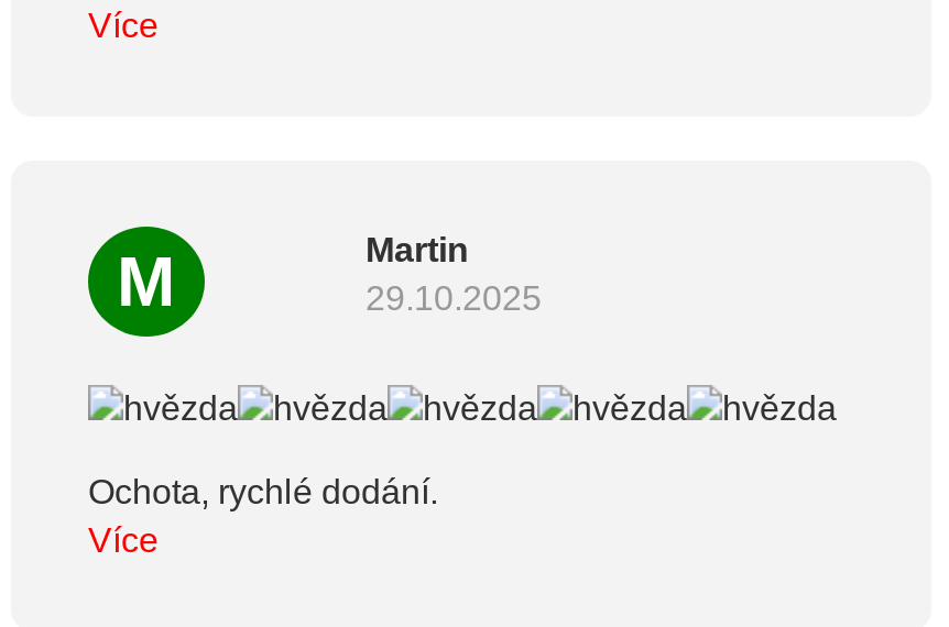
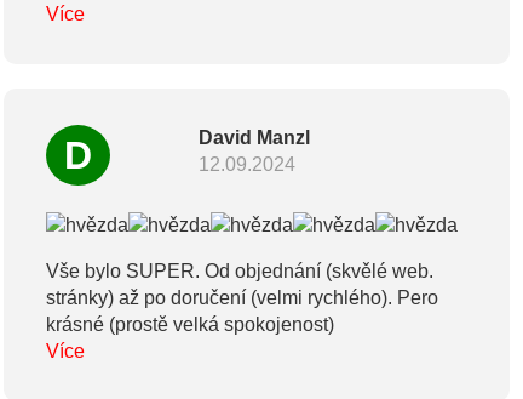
- M
- Martin
- 29.10.2025
+ D
+ David Manzl
+ 12.09.2024

- Ochota, rychlé dodání.
+ Vše bylo SUPER. Od objednání (skvělé web.
+ stránky) až po doručení (velmi rychlého). Pero
+ krásné (prostě velká spokojenost)
